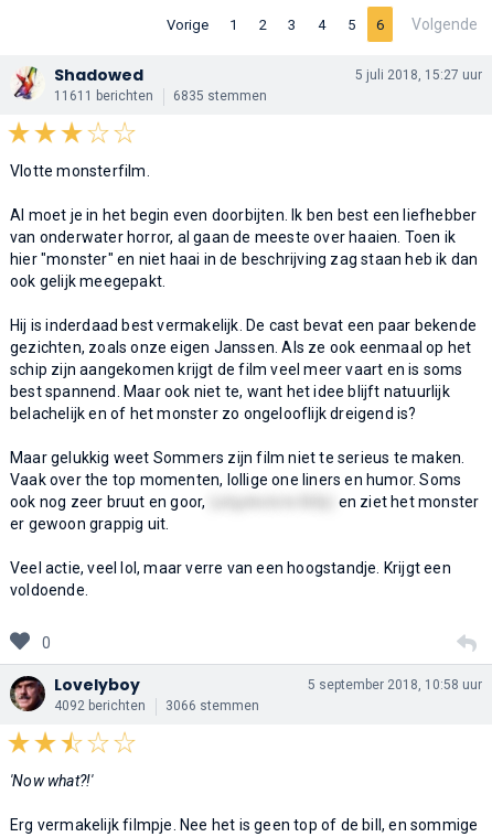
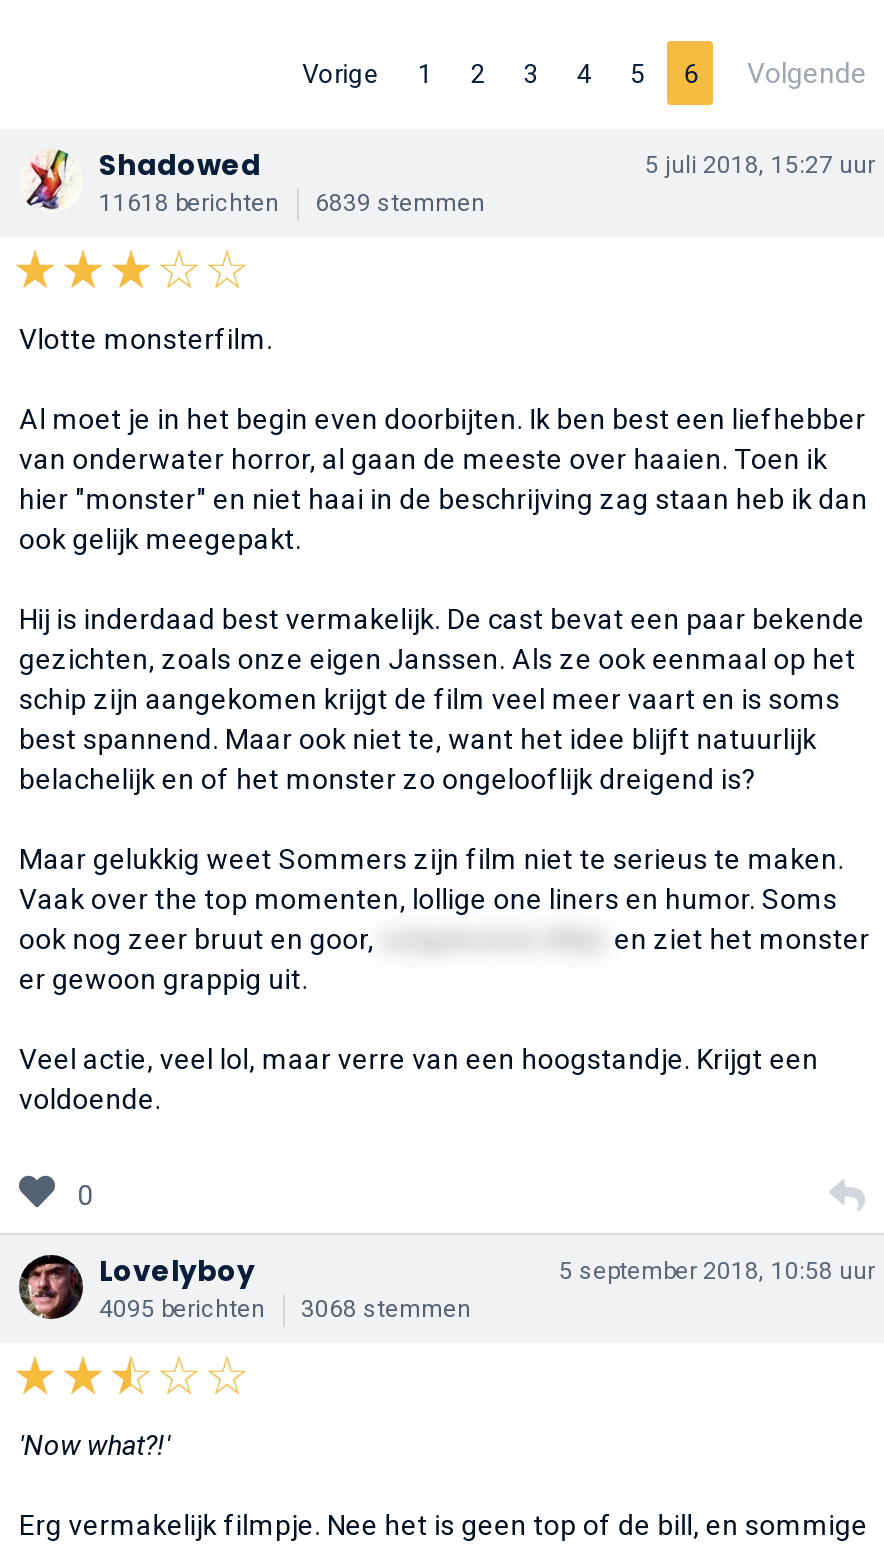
- 11611 berichten
+ 11618 berichten

- 6835 stemmen
+ 6839 stemmen

- 4092 berichten
+ 4095 berichten

- 3066 stemmen
+ 3068 stemmen
